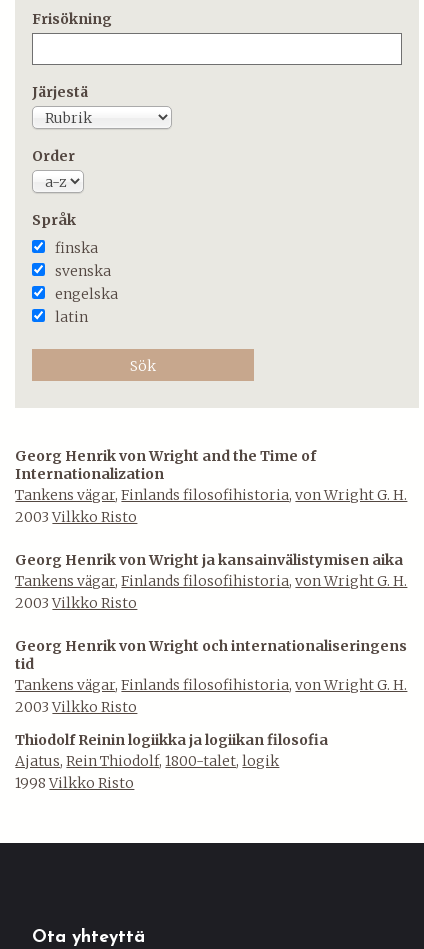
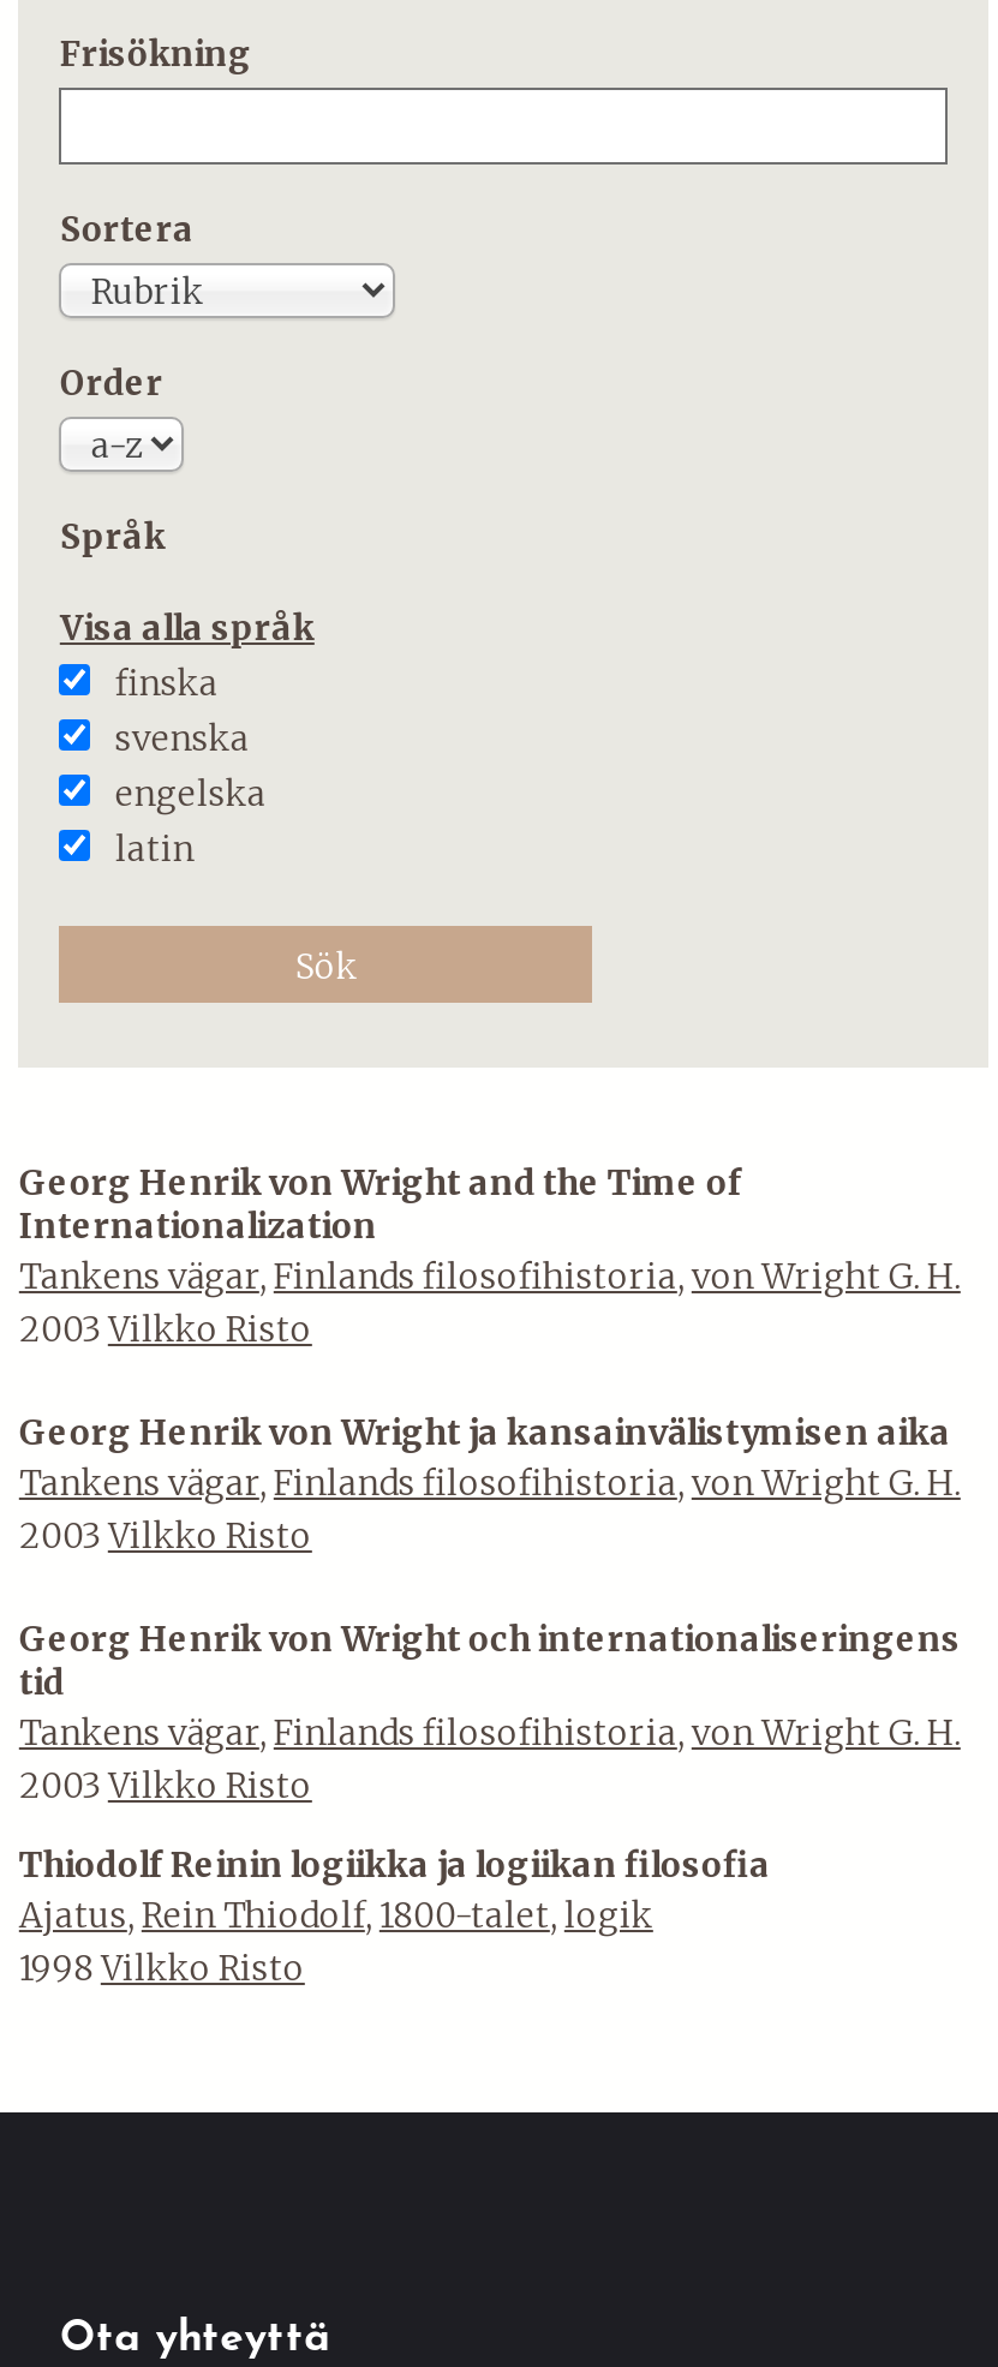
- Järjestä
+ Sortera

+ Visa alla språk
